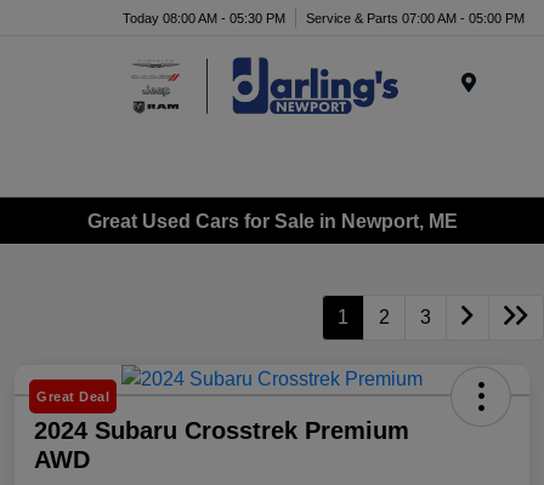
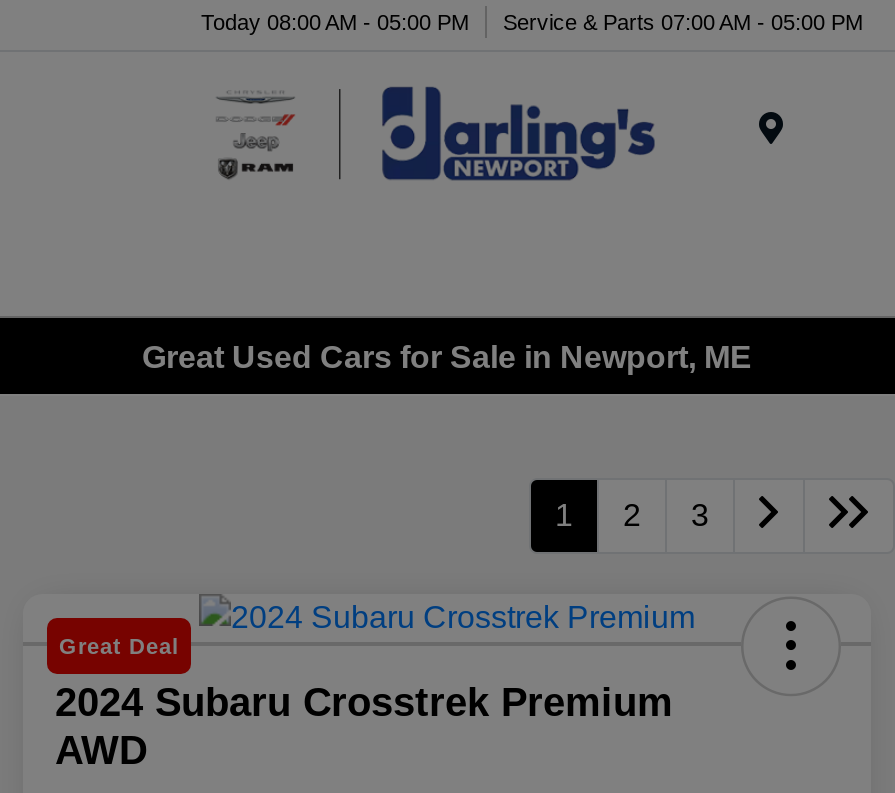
- Today 08:00 AM - 05:30 PM Service & Parts 07:00 AM - 05:00 PM
+ Today 08:00 AM - 05:00 PM Service & Parts 07:00 AM - 05:00 PM
